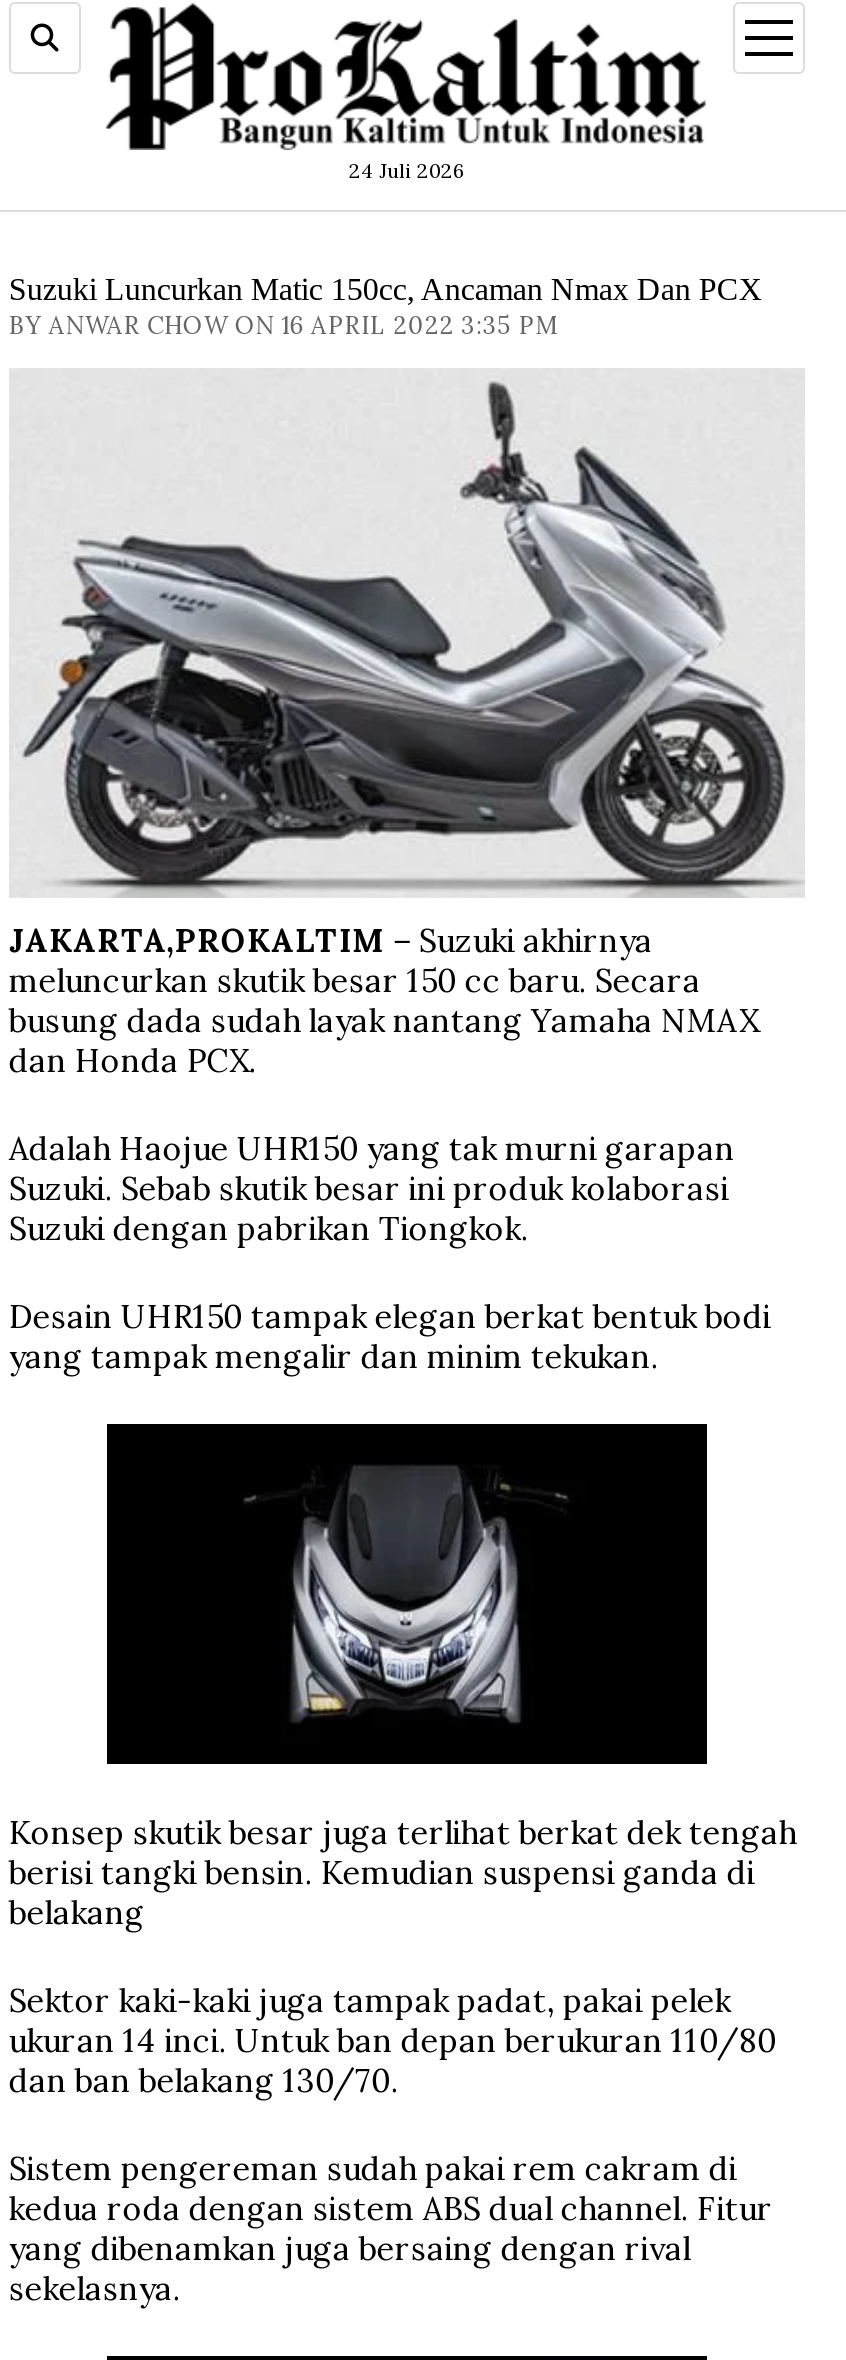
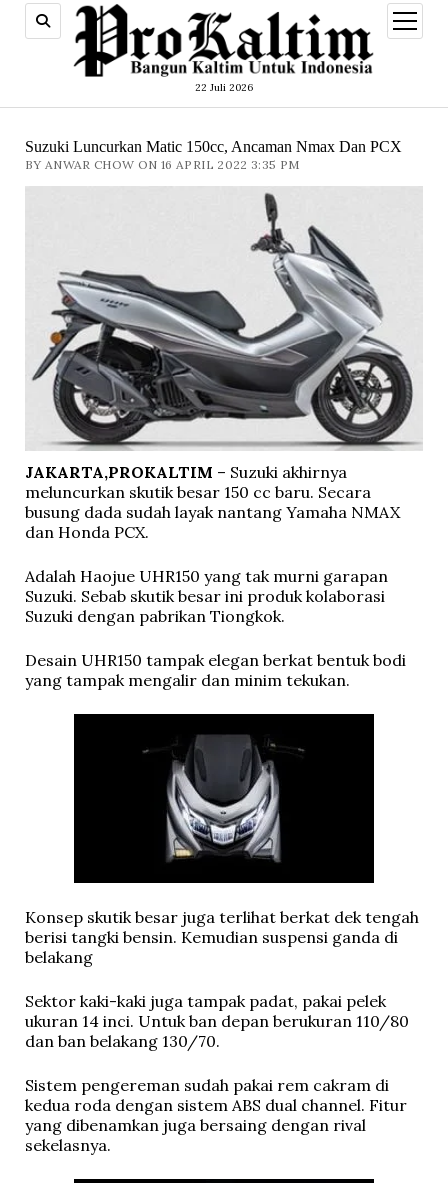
- 24 Juli 2026
+ 22 Juli 2026
